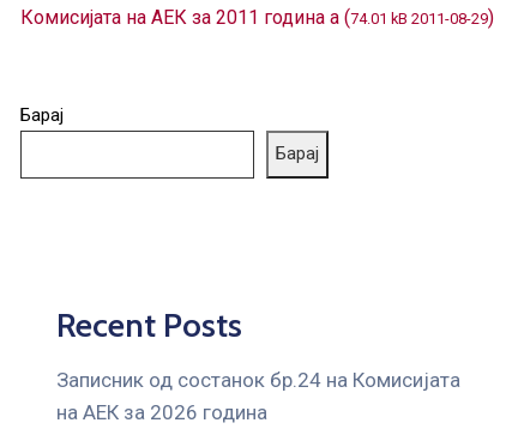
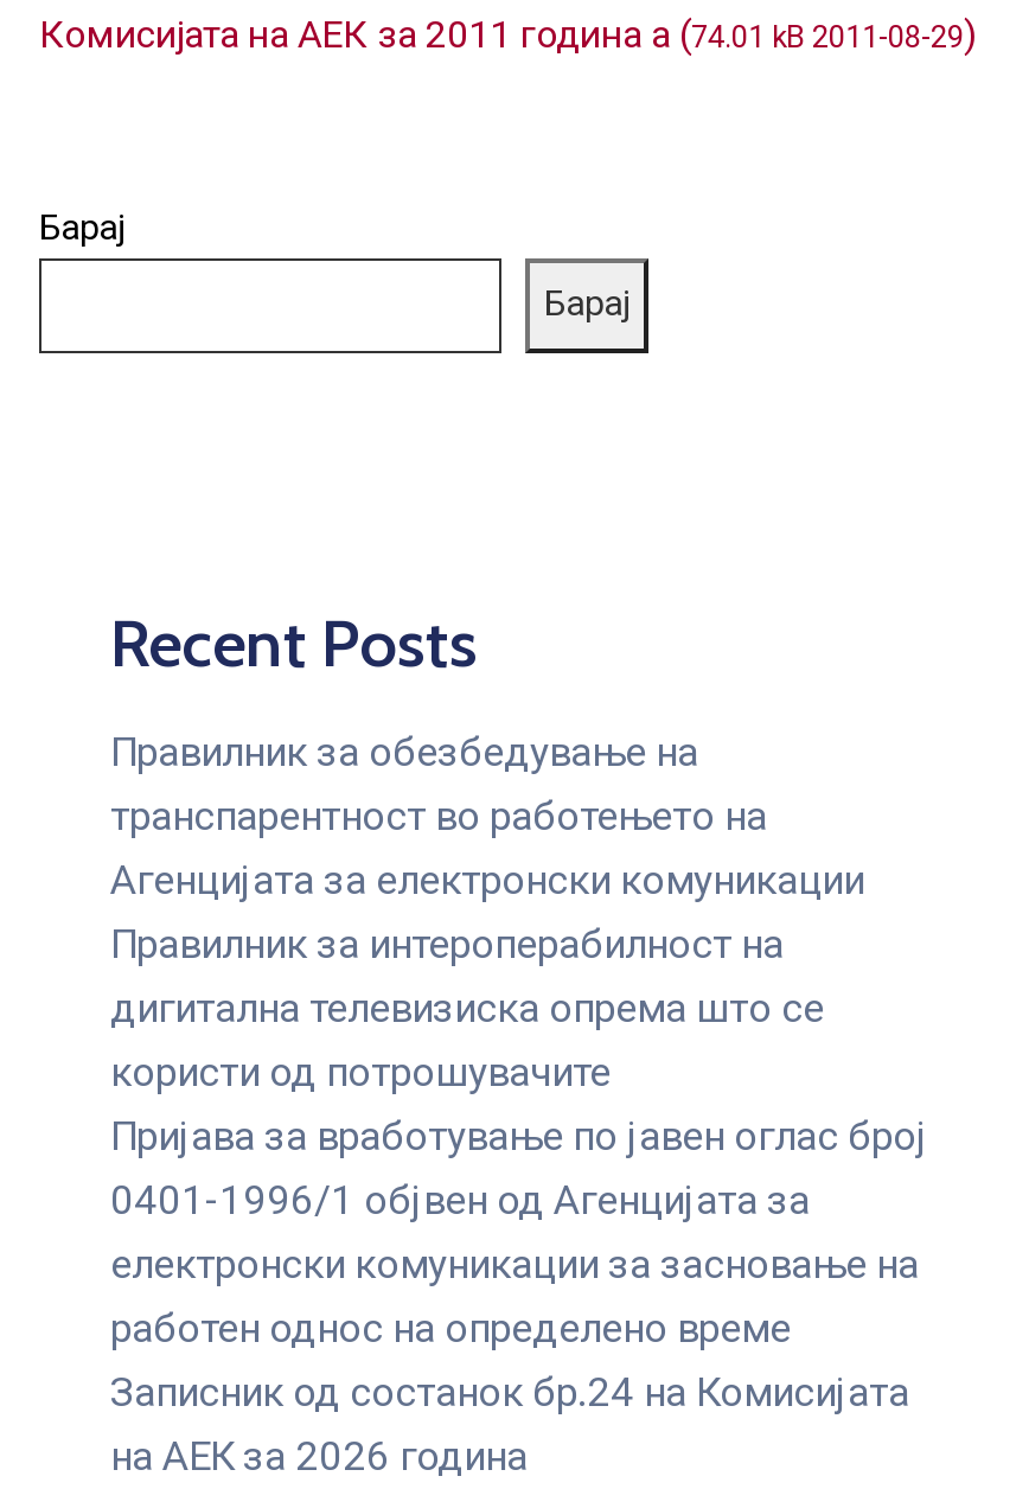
+ Правилник за обезбедување на
+ транспарентност во работењето на
+ Агенцијата за електронски комуникации
+ Правилник за интероперабилност на
+ дигитална телевизиска опрема што се
+ користи од потрошувачите
+ Пријава за вработување по јавен оглас број
+ 0401-1996/1 објвен од Агенцијата за
+ електронски комуникации за засновање на
+ работен однос на определено време
